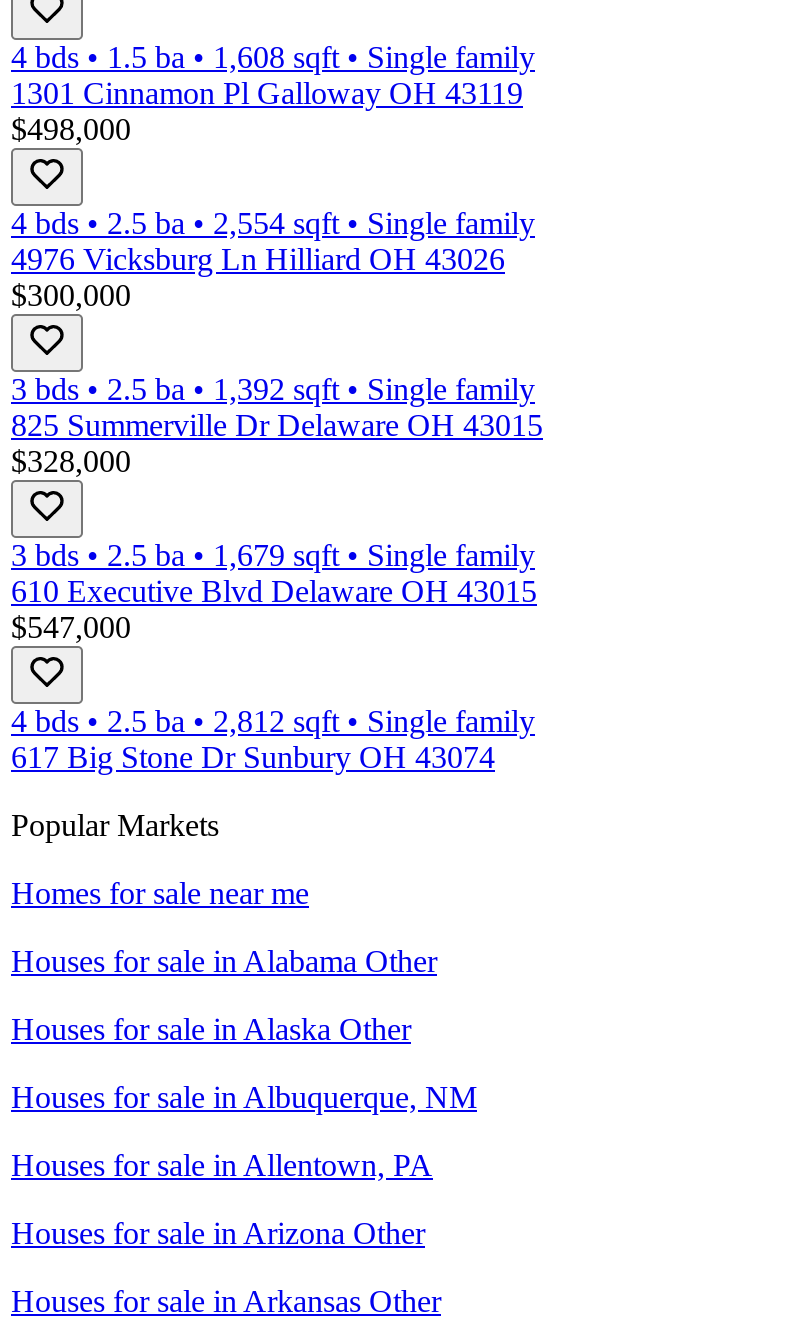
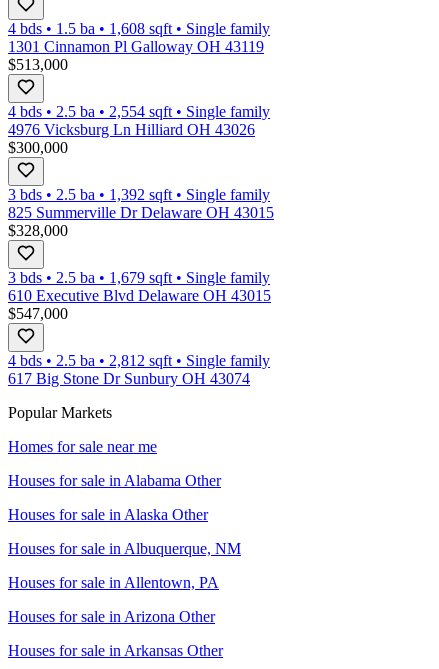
- $498,000
+ $513,000
